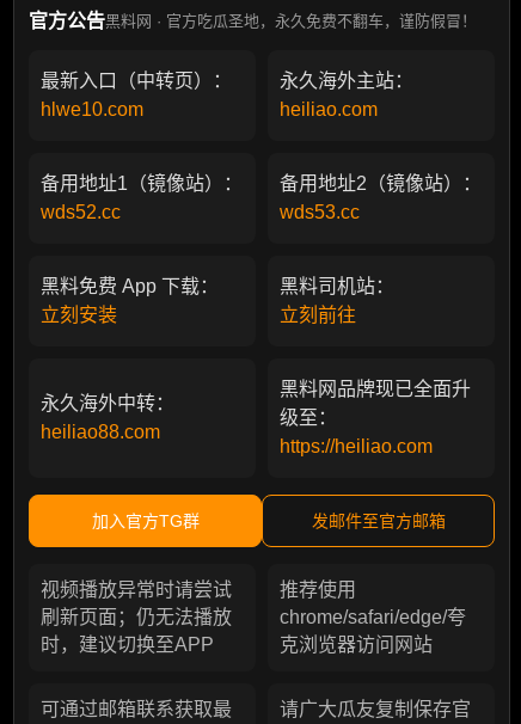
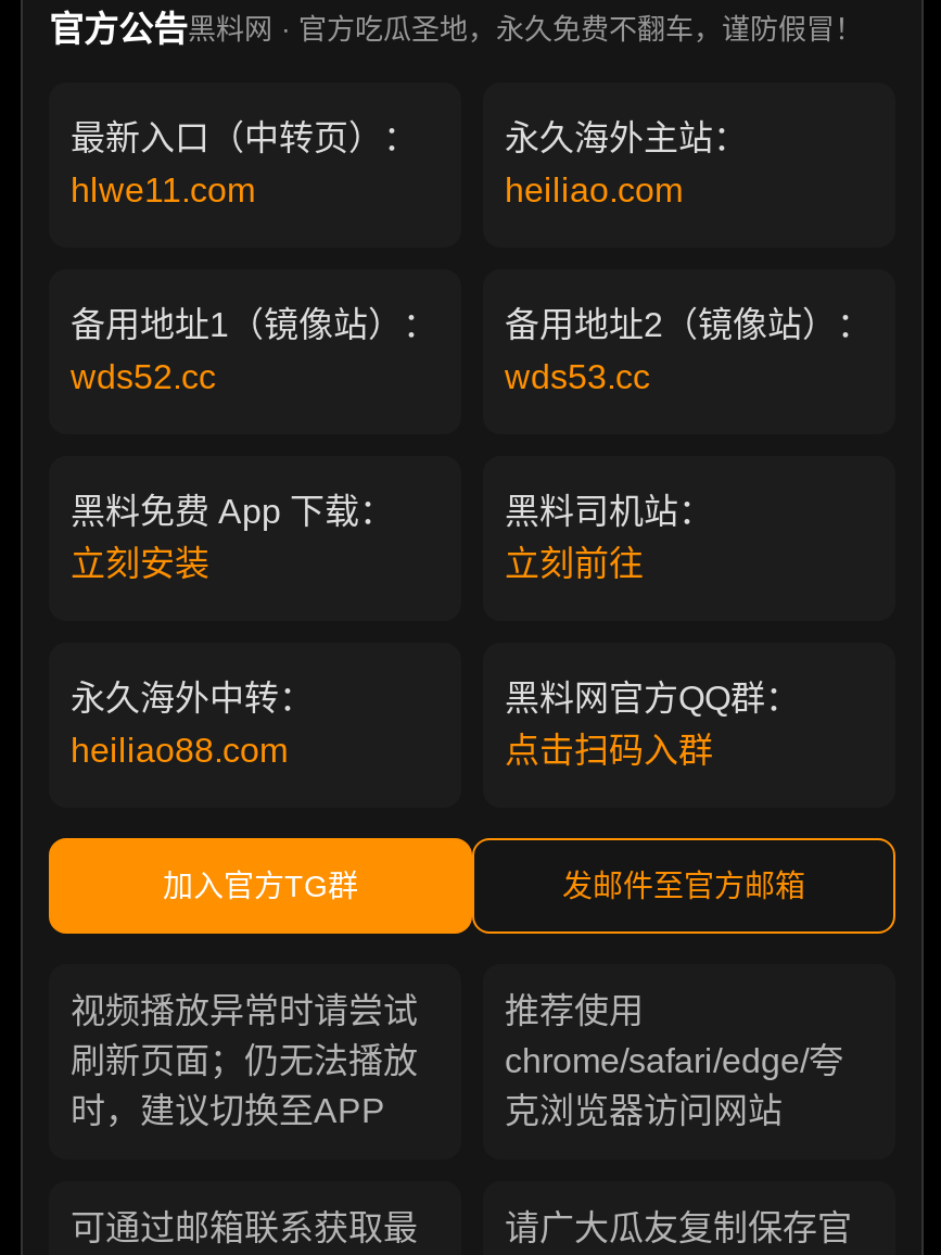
- hlwe10.com
+ hlwe11.com

- 黑料网品牌现已全面升
- 级至：
- https://heiliao.com
+ 黑料网官方QQ群：
+ 点击扫码入群
